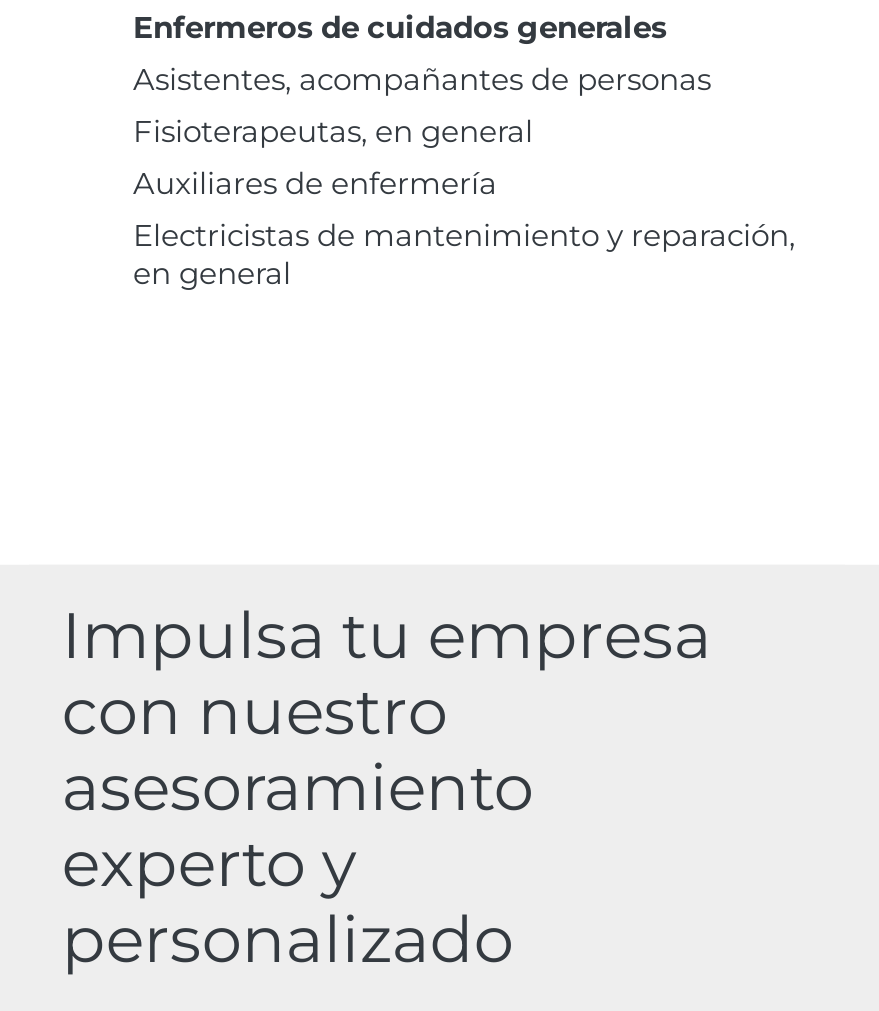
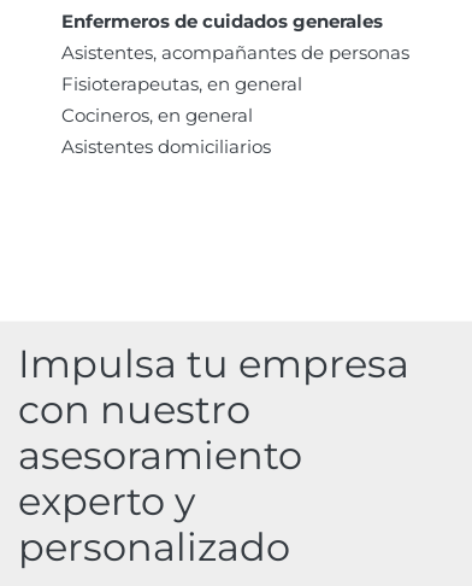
- Auxiliares de enfermería
- Electricistas de mantenimiento y reparación,
- en general
+ Cocineros, en general
+ Asistentes domiciliarios
